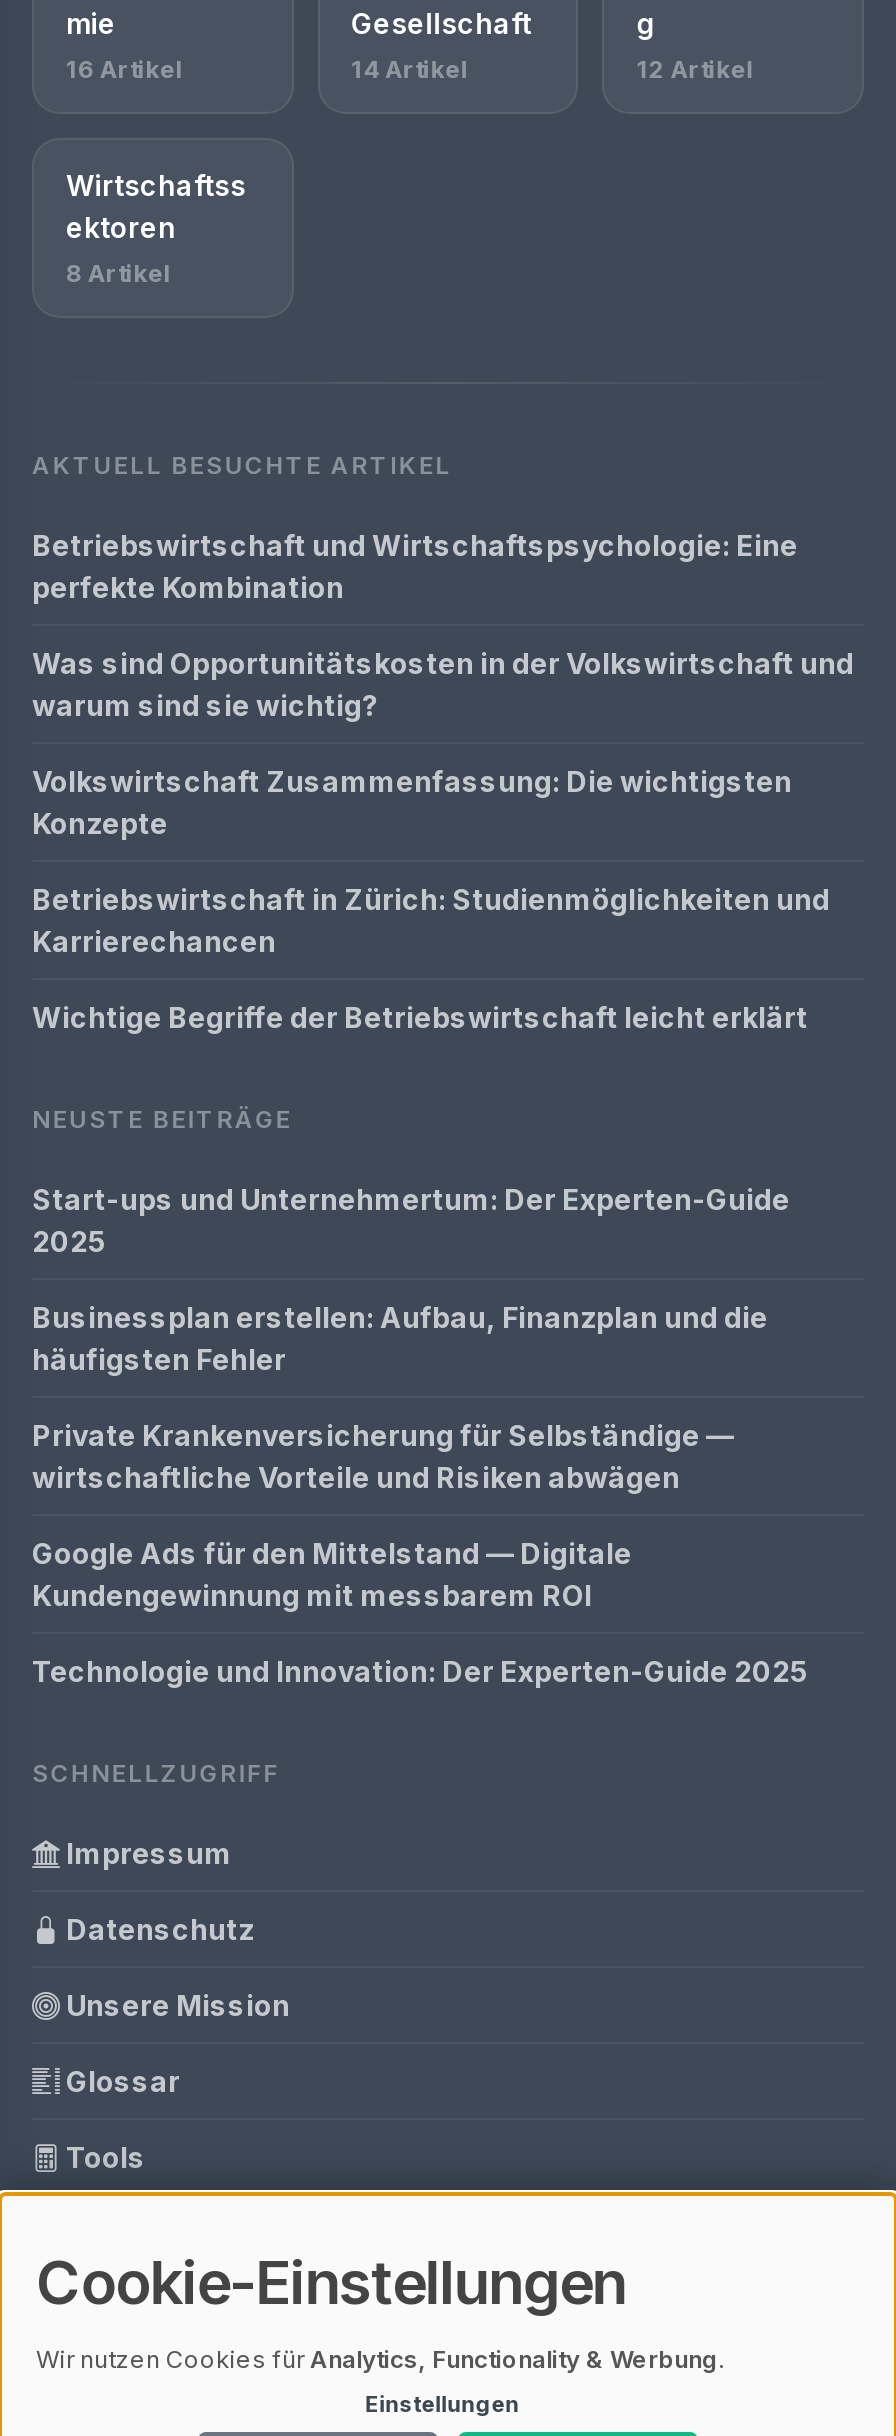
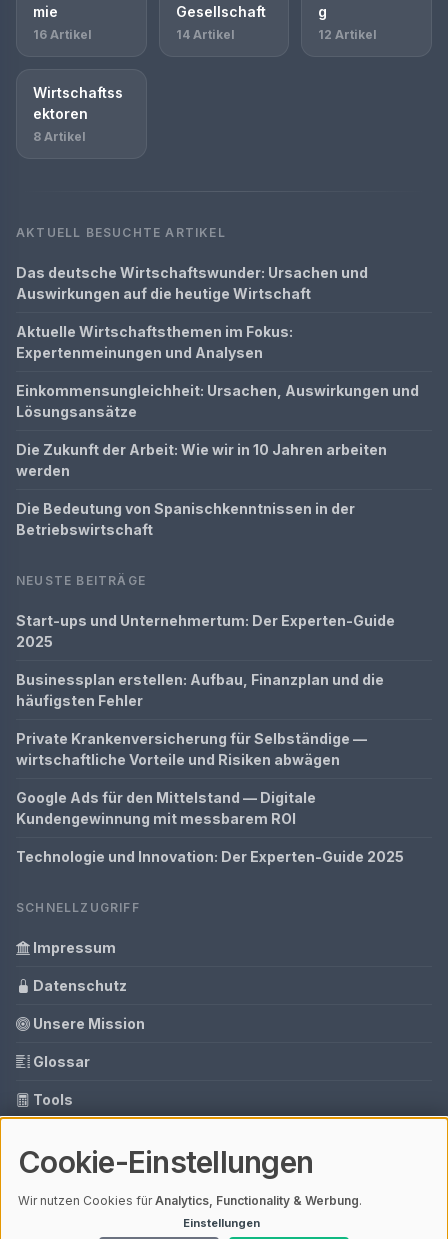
- Betriebswirtschaft und Wirtschaftspsychologie: Eine
- perfekte Kombination
+ Das deutsche Wirtschaftswunder: Ursachen und
+ Auswirkungen auf die heutige Wirtschaft

- Was sind Opportunitätskosten in der Volkswirtschaft und
- warum sind sie wichtig?
+ Aktuelle Wirtschaftsthemen im Fokus:
+ Expertenmeinungen und Analysen

- Volkswirtschaft Zusammenfassung: Die wichtigsten
- Konzepte
+ Einkommensungleichheit: Ursachen, Auswirkungen und
+ Lösungsansätze

- Betriebswirtschaft in Zürich: Studienmöglichkeiten und
- Karrierechancen
+ Die Zukunft der Arbeit: Wie wir in 10 Jahren arbeiten
+ werden

- Wichtige Begriffe der Betriebswirtschaft leicht erklärt
+ Die Bedeutung von Spanischkenntnissen in der
+ Betriebswirtschaft
